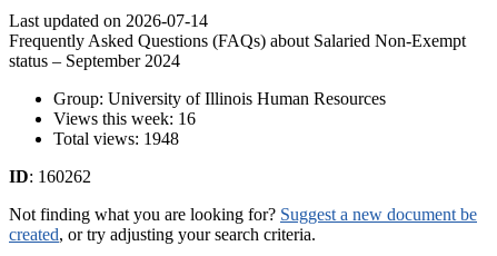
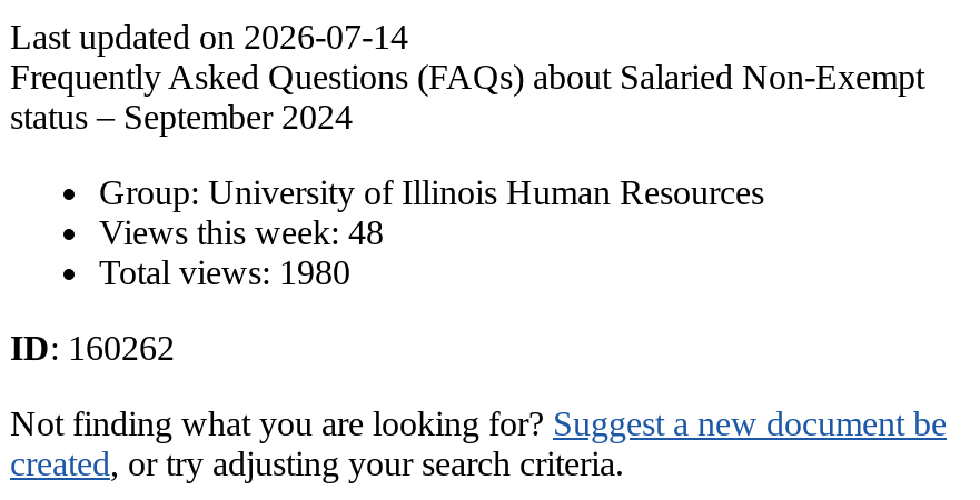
- Views this week: 16
+ Views this week: 48

- Total views: 1948
+ Total views: 1980
